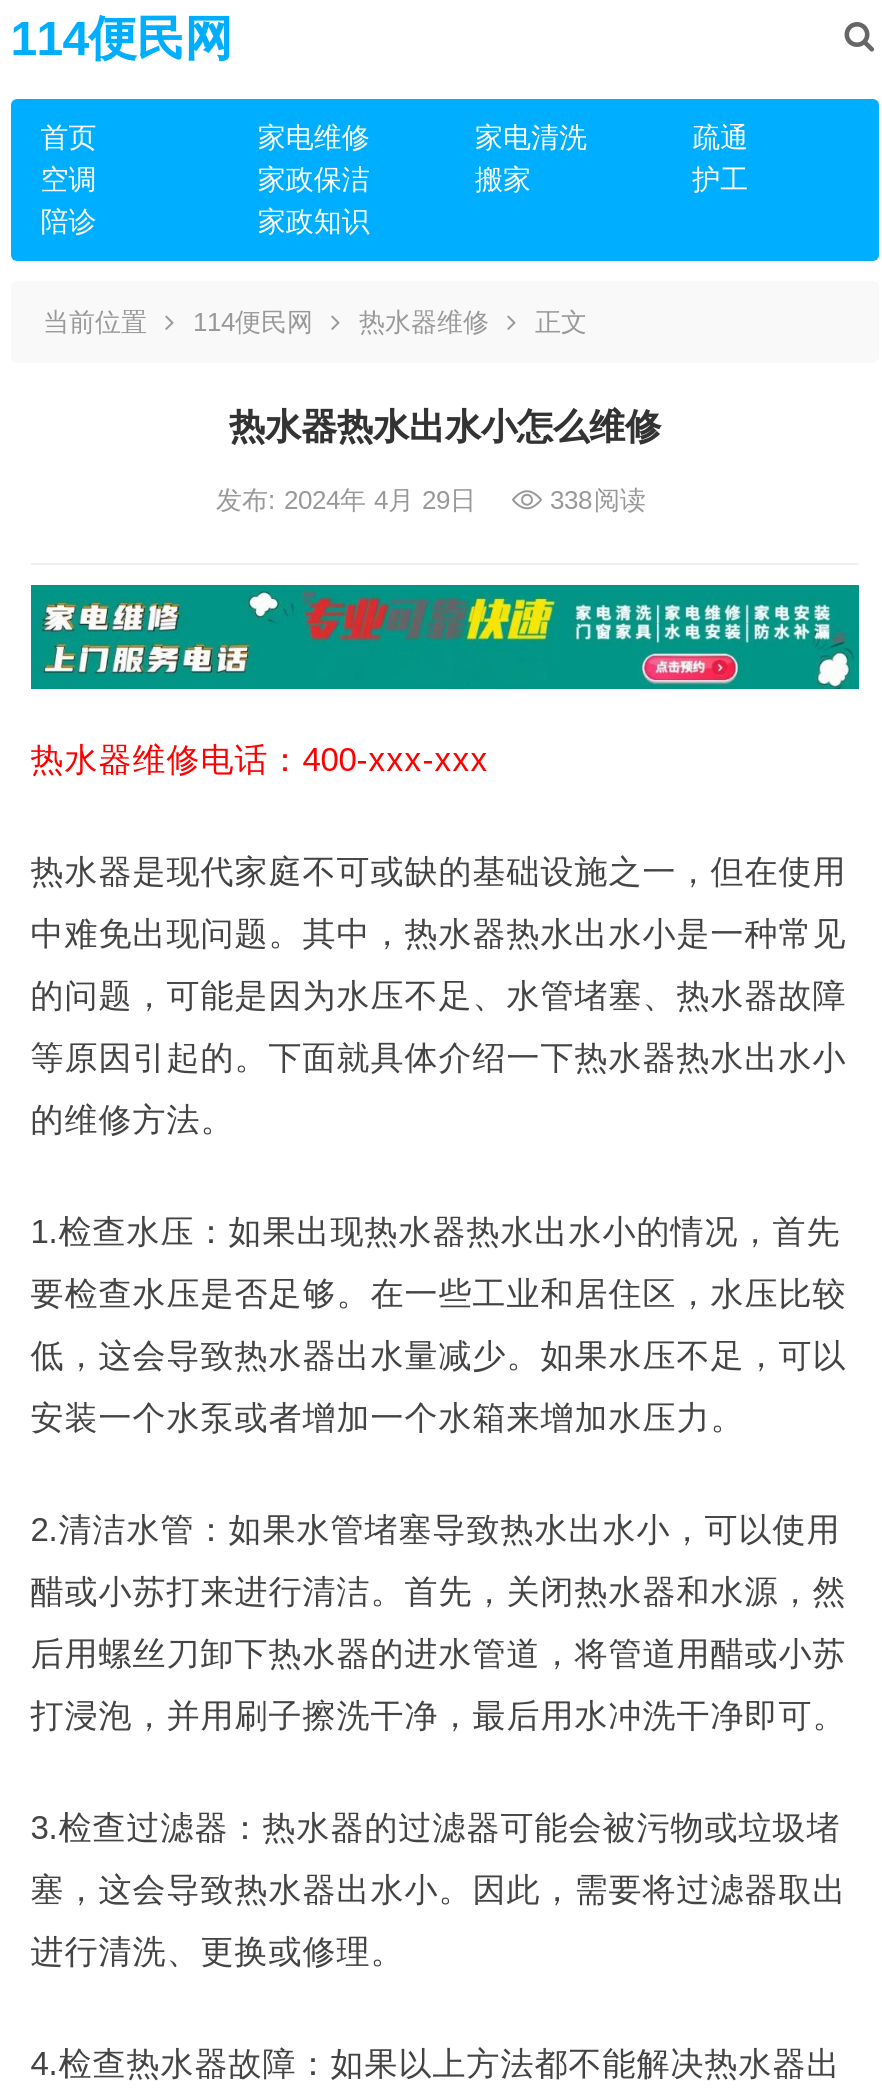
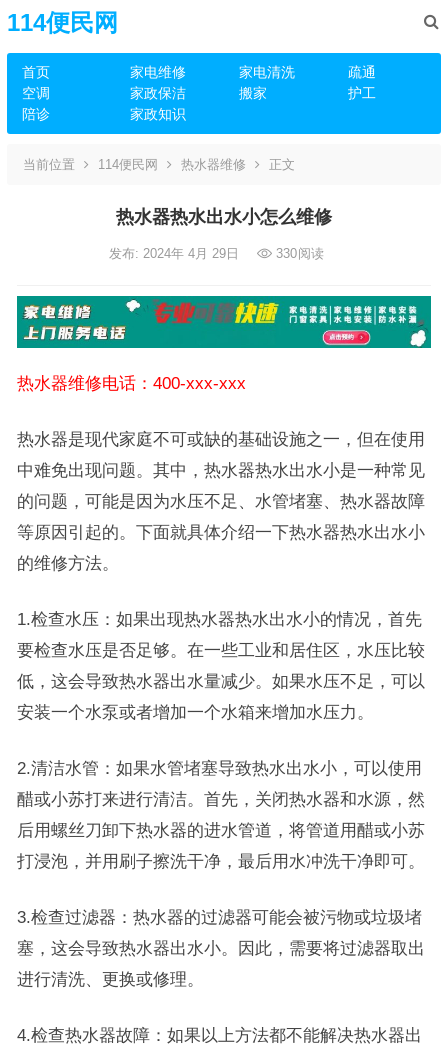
- 发布: 2024年 4月 29日 338阅读
+ 发布: 2024年 4月 29日 330阅读
